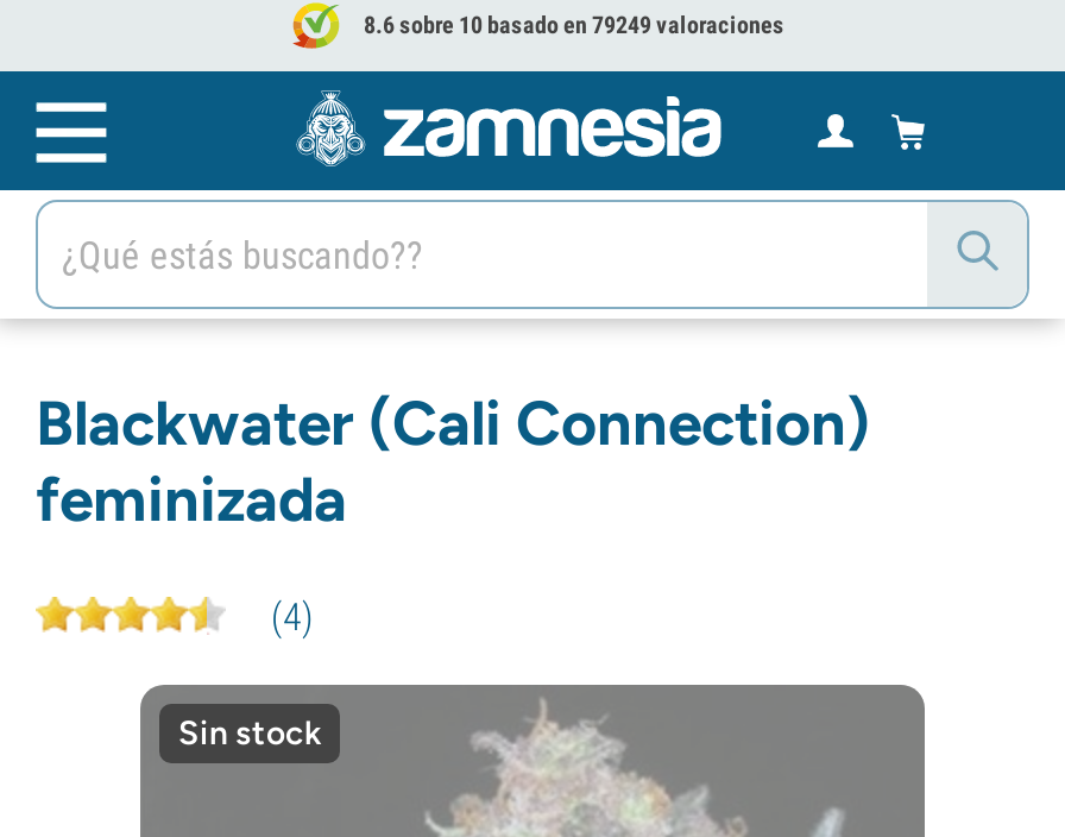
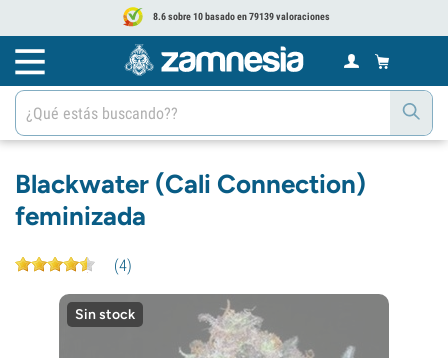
- 8.6 sobre 10 basado en 79249 valoraciones
+ 8.6 sobre 10 basado en 79139 valoraciones
